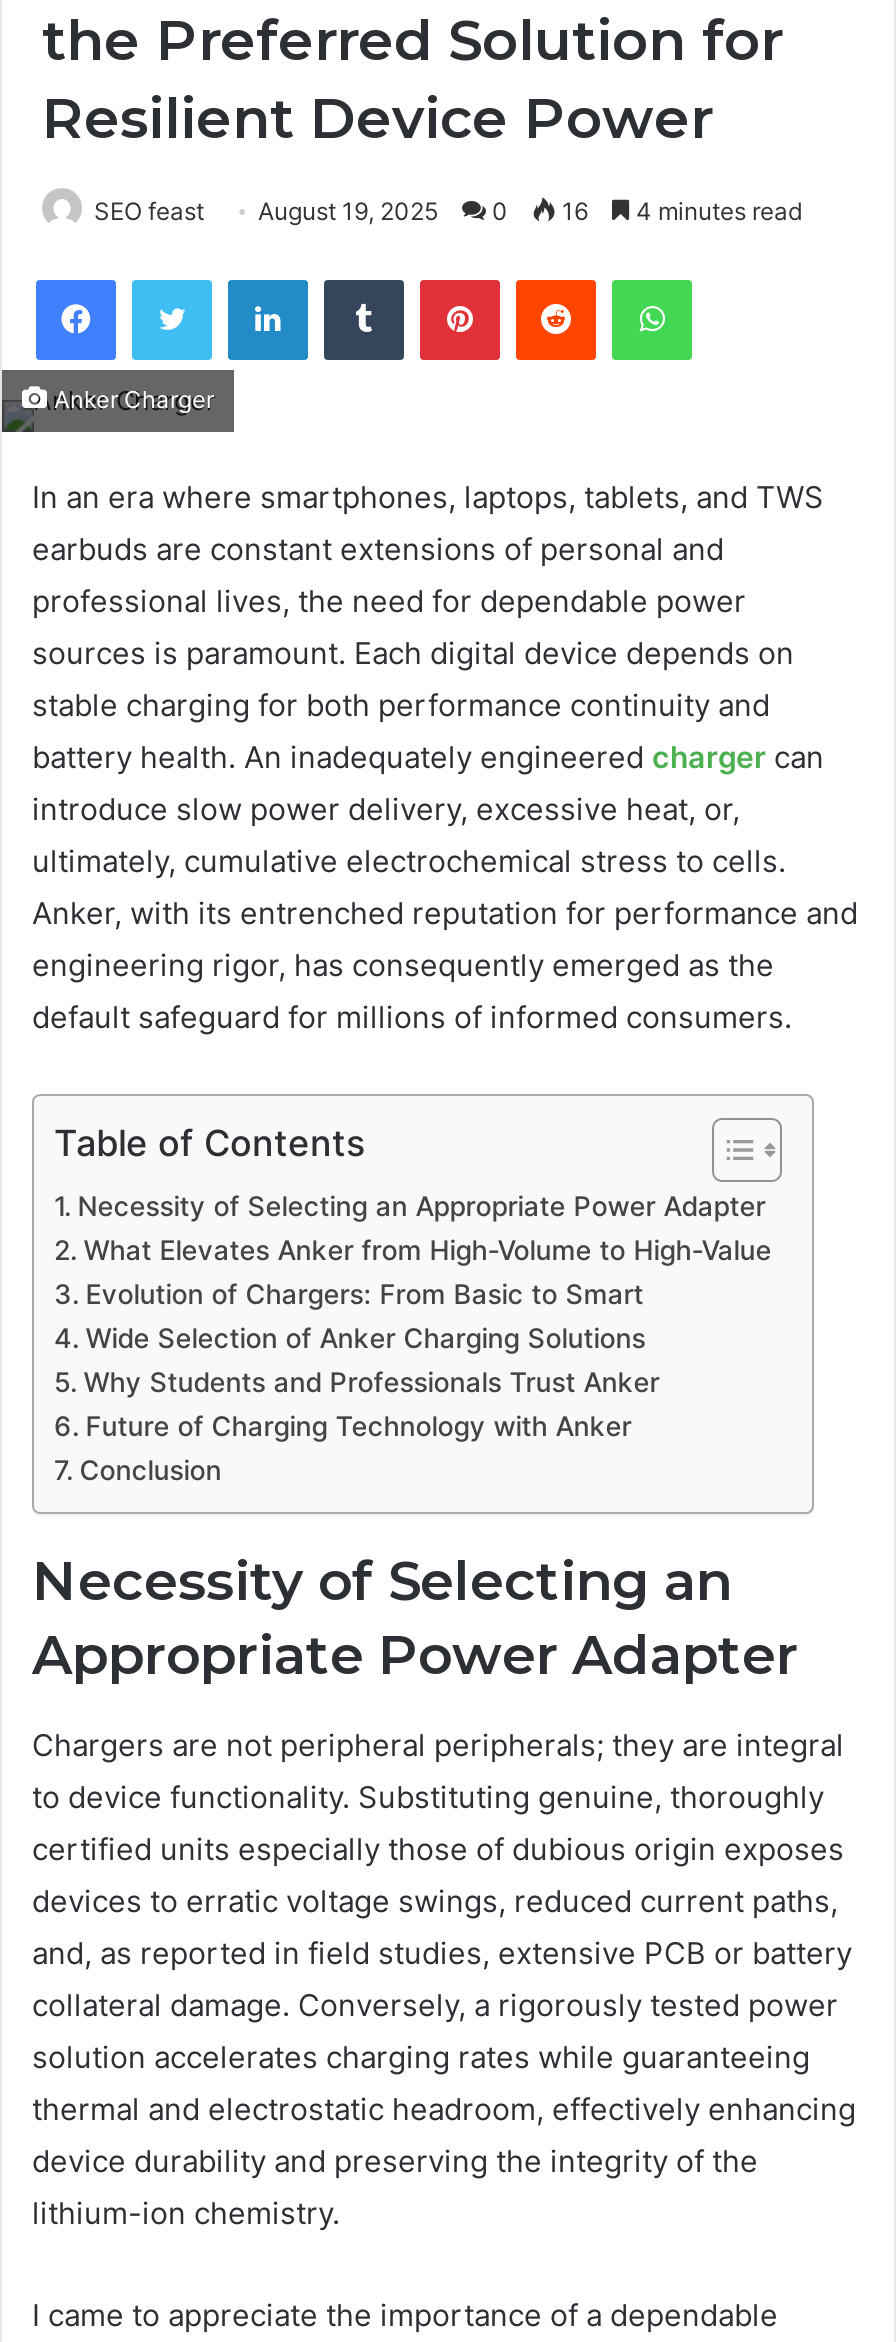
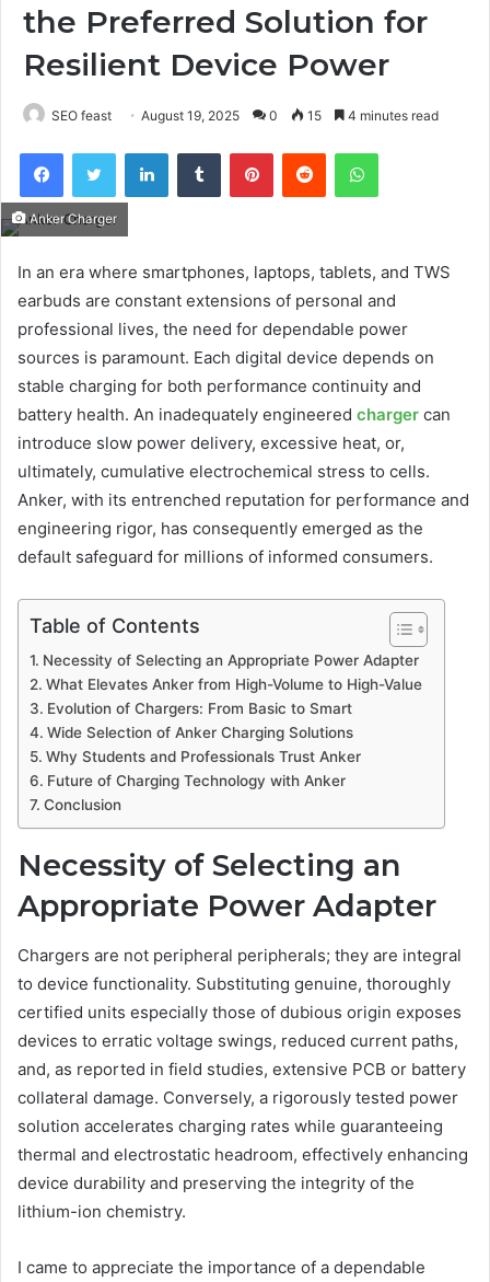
- SEO feast August 19, 2025 0 16 4 minutes read
+ SEO feast August 19, 2025 0 15 4 minutes read
